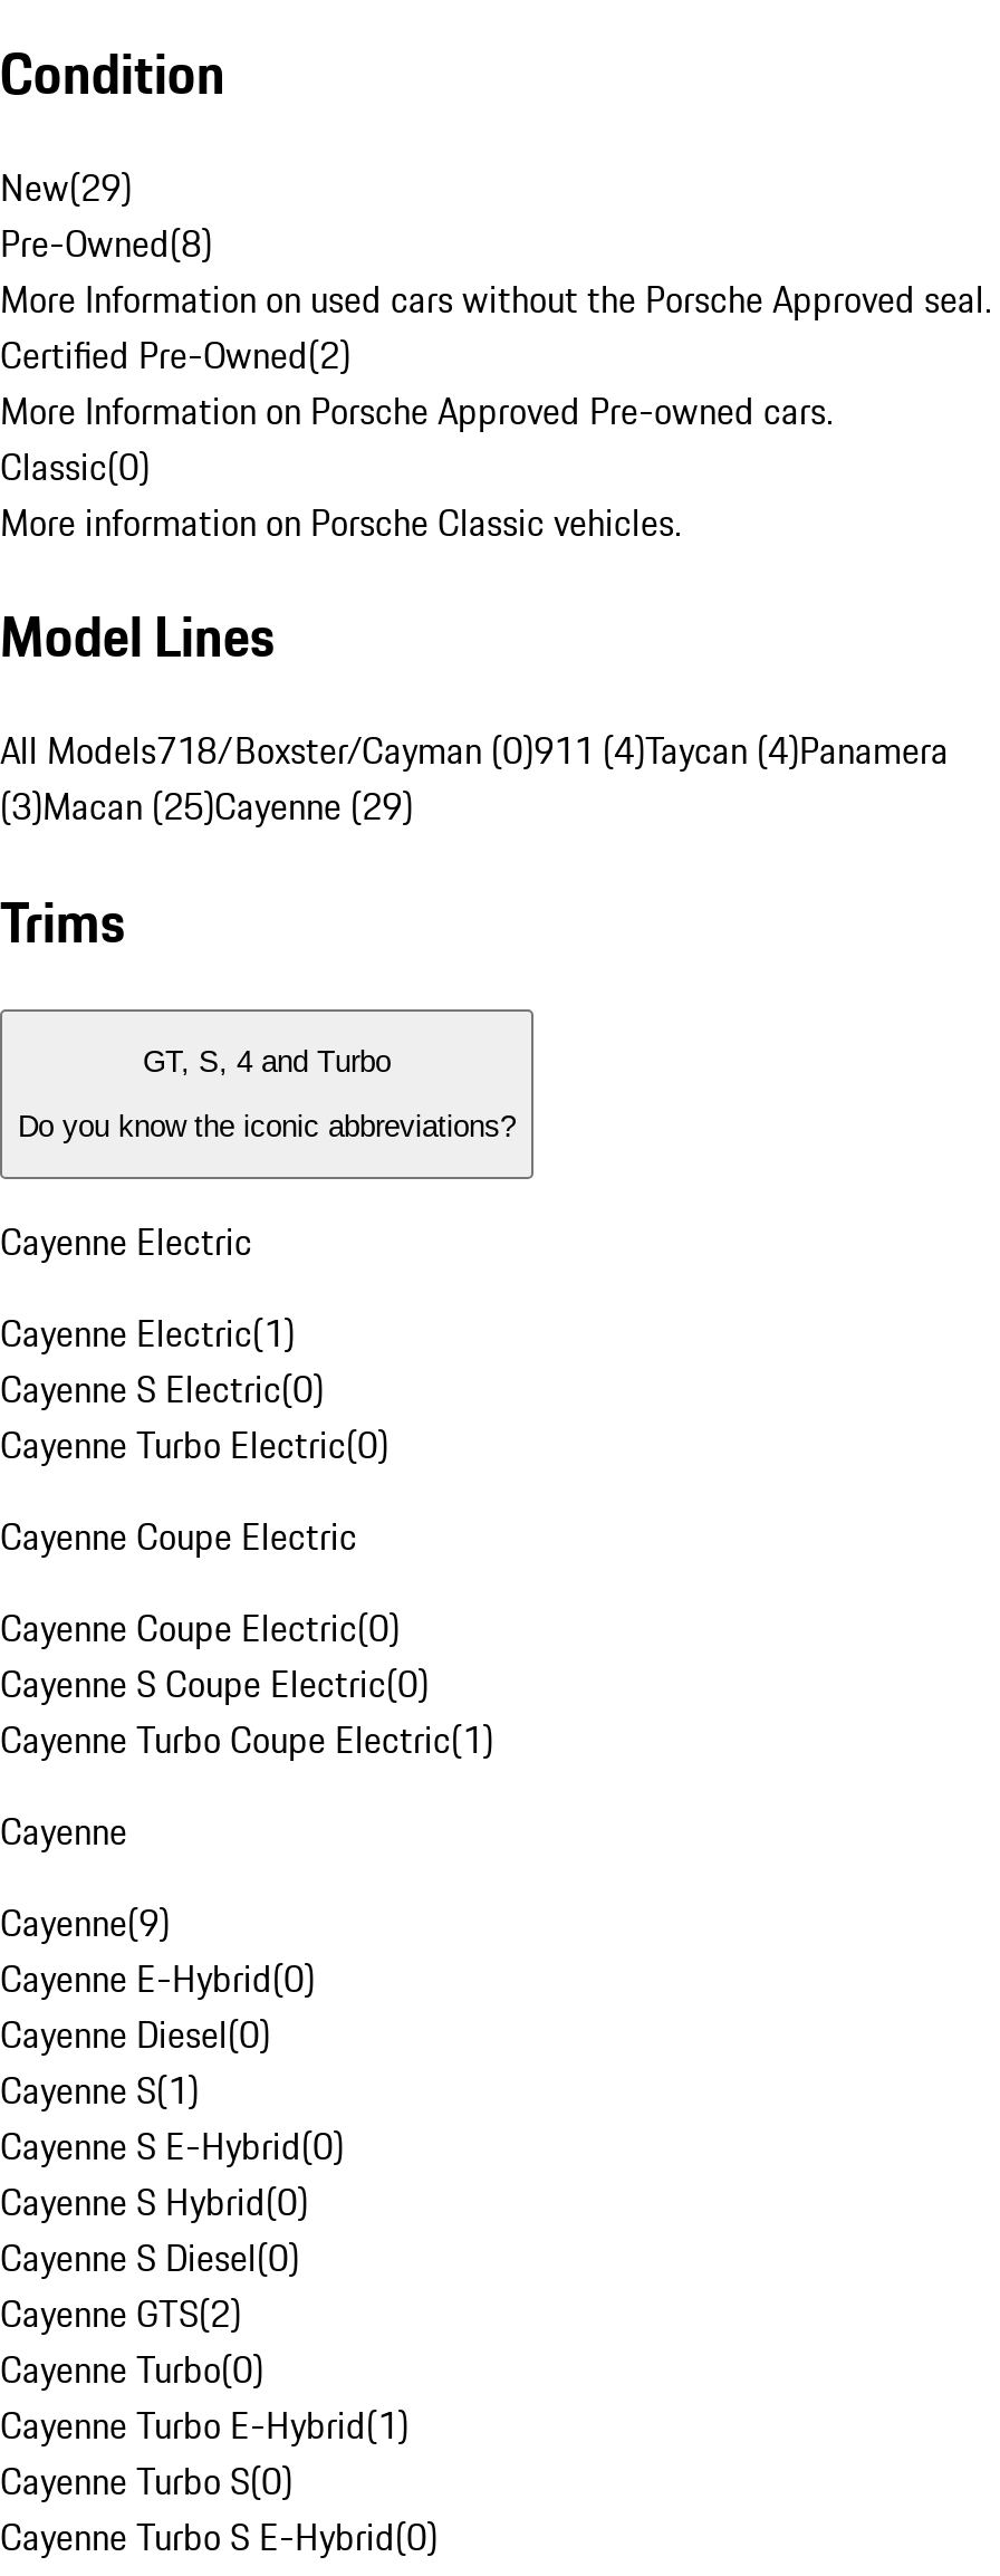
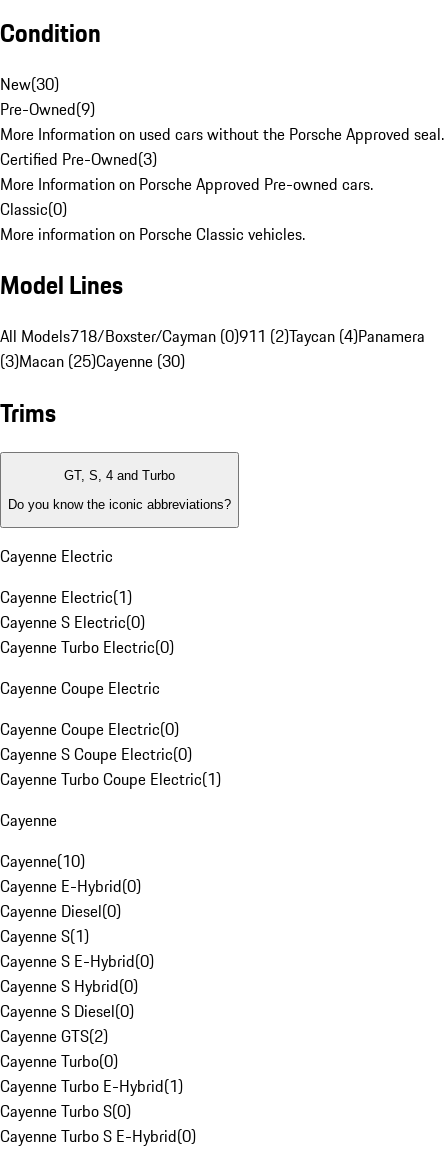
- New(29)
+ New(30)

- Pre-Owned(8)
+ Pre-Owned(9)

- Certified Pre-Owned(2)
+ Certified Pre-Owned(3)

- All Models718/Boxster/Cayman (0)911 (4)Taycan (4)Panamera
+ All Models718/Boxster/Cayman (0)911 (2)Taycan (4)Panamera

- (3)Macan (25)Cayenne (29)
+ (3)Macan (25)Cayenne (30)

- Cayenne(9)
+ Cayenne(10)
